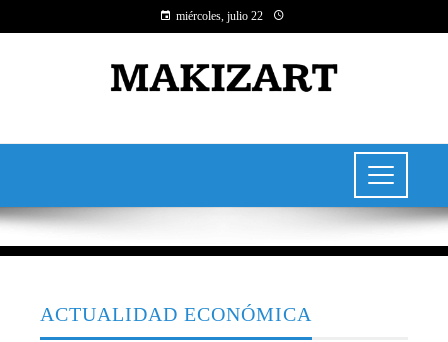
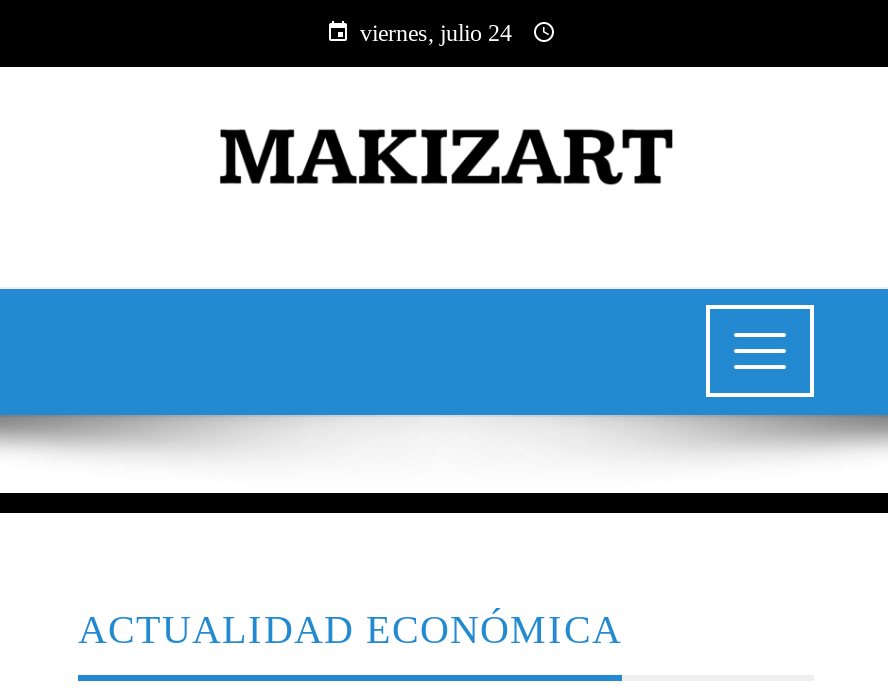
- miércoles, julio 22
+ viernes, julio 24
